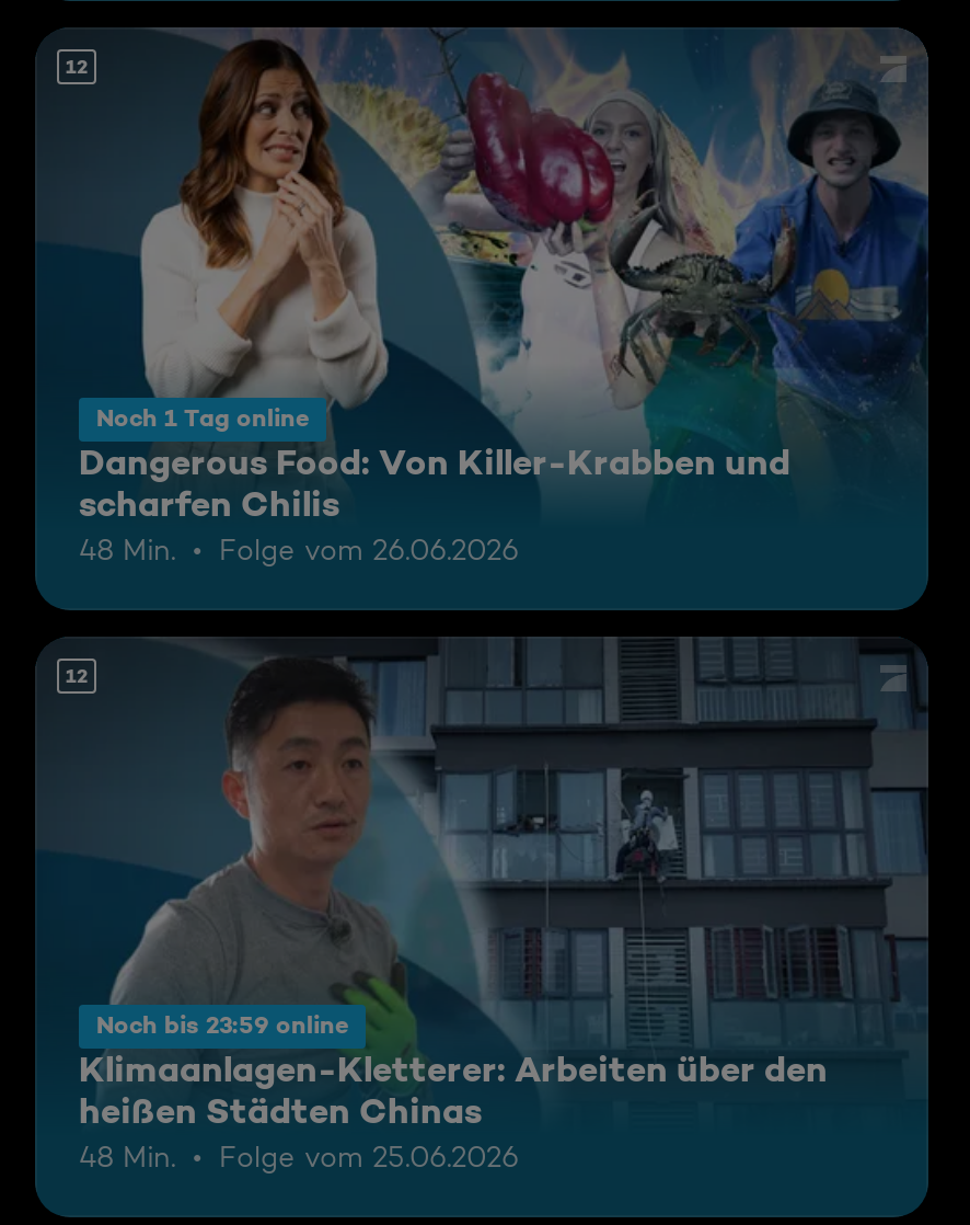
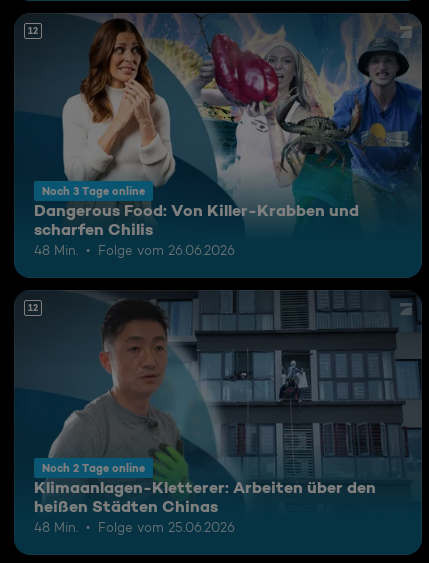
- Noch 1 Tag online
+ Noch 3 Tage online

- Noch bis 23:59 online
+ Noch 2 Tage online
